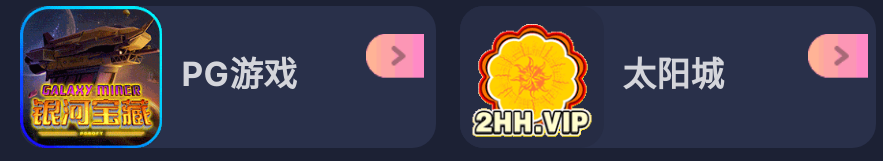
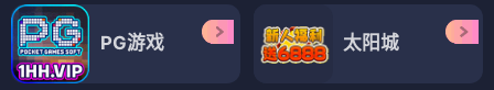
- [image]
+ [image]

- [image]
+ [image]
